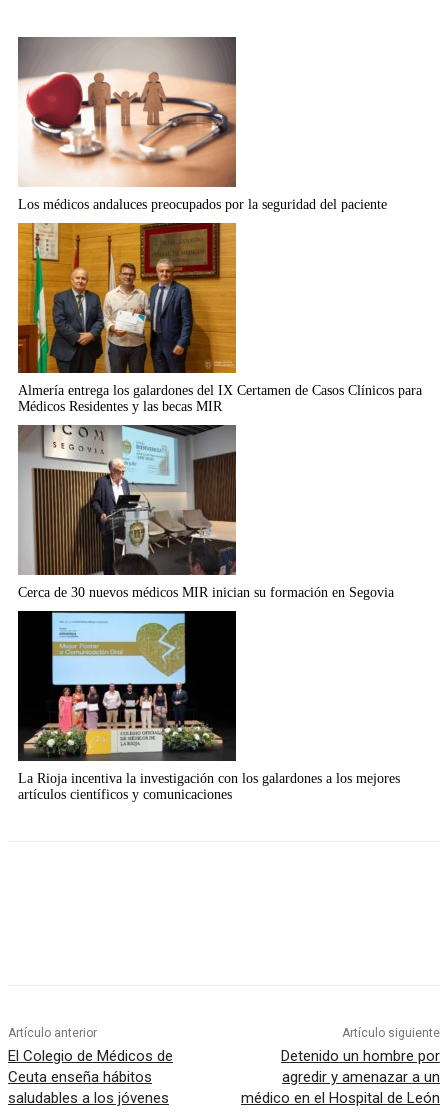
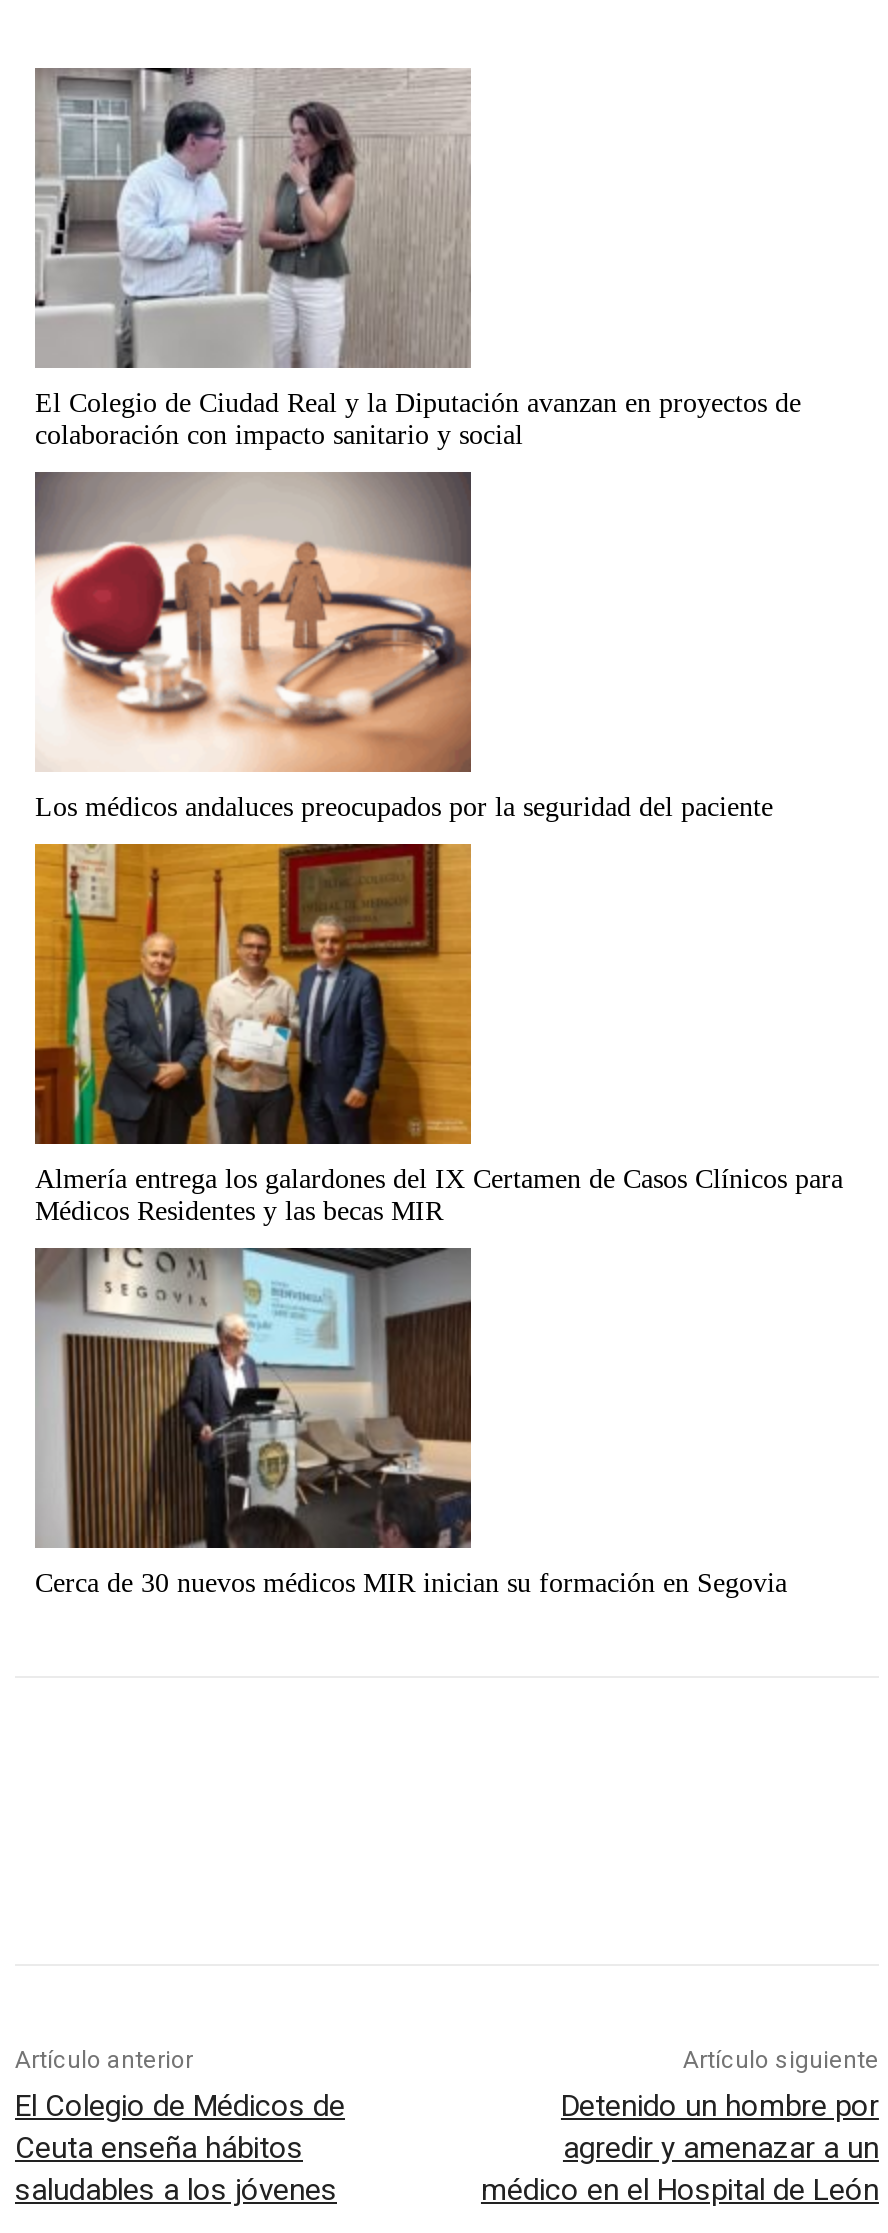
+ [image]
+ El Colegio de Ciudad Real y la Diputación avanzan en proyectos de
+ colaboración con impacto sanitario y social

moved down: [image] | Los médicos andaluces preocupados por la seguridad del paciente | Almería entrega los galardones del IX Certamen de Casos Clínicos para | Médicos Residentes y las becas MIR | Cerca de 30 nuevos médicos MIR inician su formación en Segovia

- [image]
- La Rioja incentiva la investigación con los galardones a los mejores
- artículos científicos y comunicaciones
